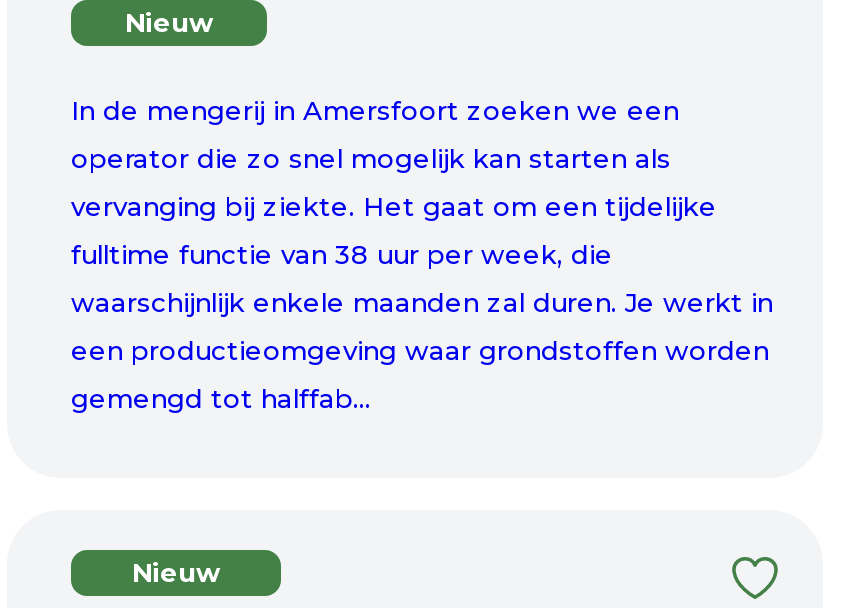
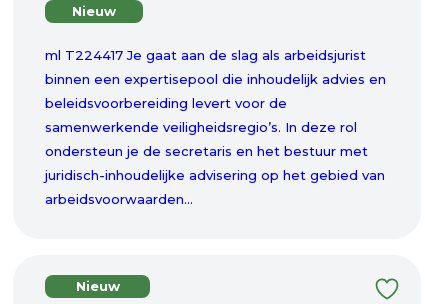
- In de mengerij in Amersfoort zoeken we een
+ ml T224417 Je gaat aan de slag als arbeidsjurist

- operator die zo snel mogelijk kan starten als
+ binnen een expertisepool die inhoudelijk advies en

- vervanging bij ziekte. Het gaat om een tijdelijke
+ beleidsvoorbereiding levert voor de

- fulltime functie van 38 uur per week, die
+ samenwerkende veiligheidsregio’s. In deze rol

- waarschijnlijk enkele maanden zal duren. Je werkt in
+ ondersteun je de secretaris en het bestuur met

- een productieomgeving waar grondstoffen worden
+ juridisch-inhoudelijke advisering op het gebied van

- gemengd tot halffab...
+ arbeidsvoorwaarden...
